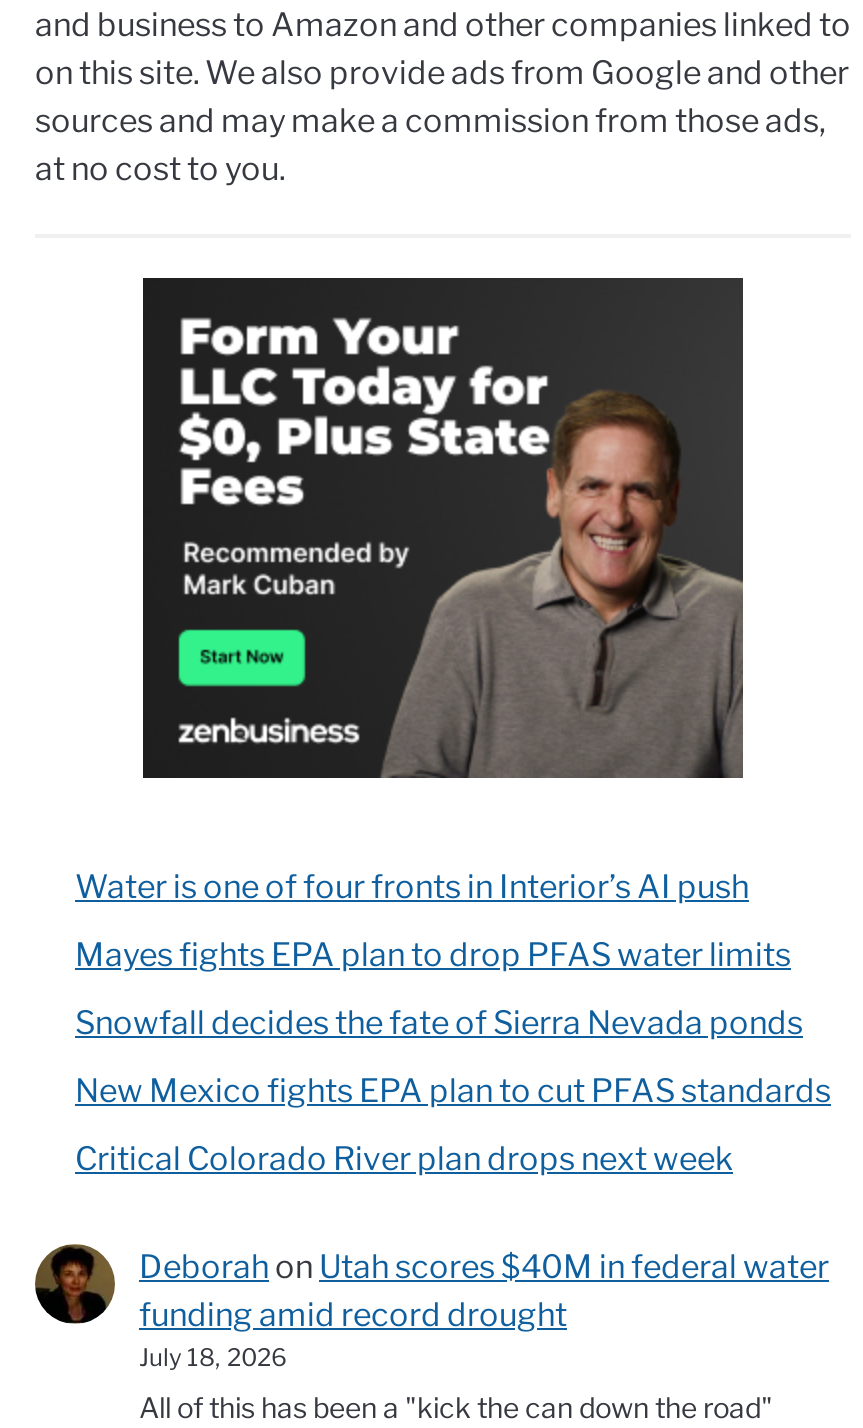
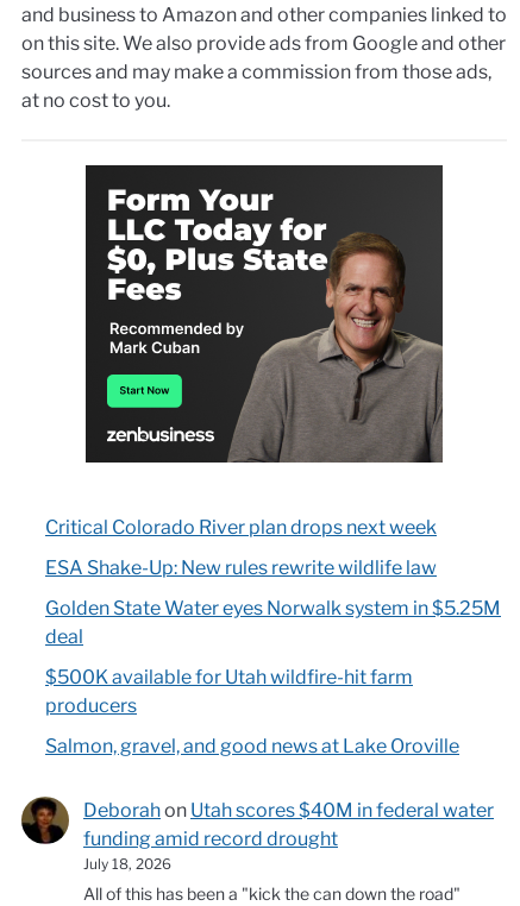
- Water is one of four fronts in Interior’s AI push
- Mayes fights EPA plan to drop PFAS water limits
- Snowfall decides the fate of Sierra Nevada ponds
- New Mexico fights EPA plan to cut PFAS standards

moved up: Critical Colorado River plan drops next week

+ ESA Shake-Up: New rules rewrite wildlife law
+ Golden State Water eyes Norwalk system in $5.25M
+ deal
+ $500K available for Utah wildfire-hit farm
+ producers
+ Salmon, gravel, and good news at Lake Oroville
